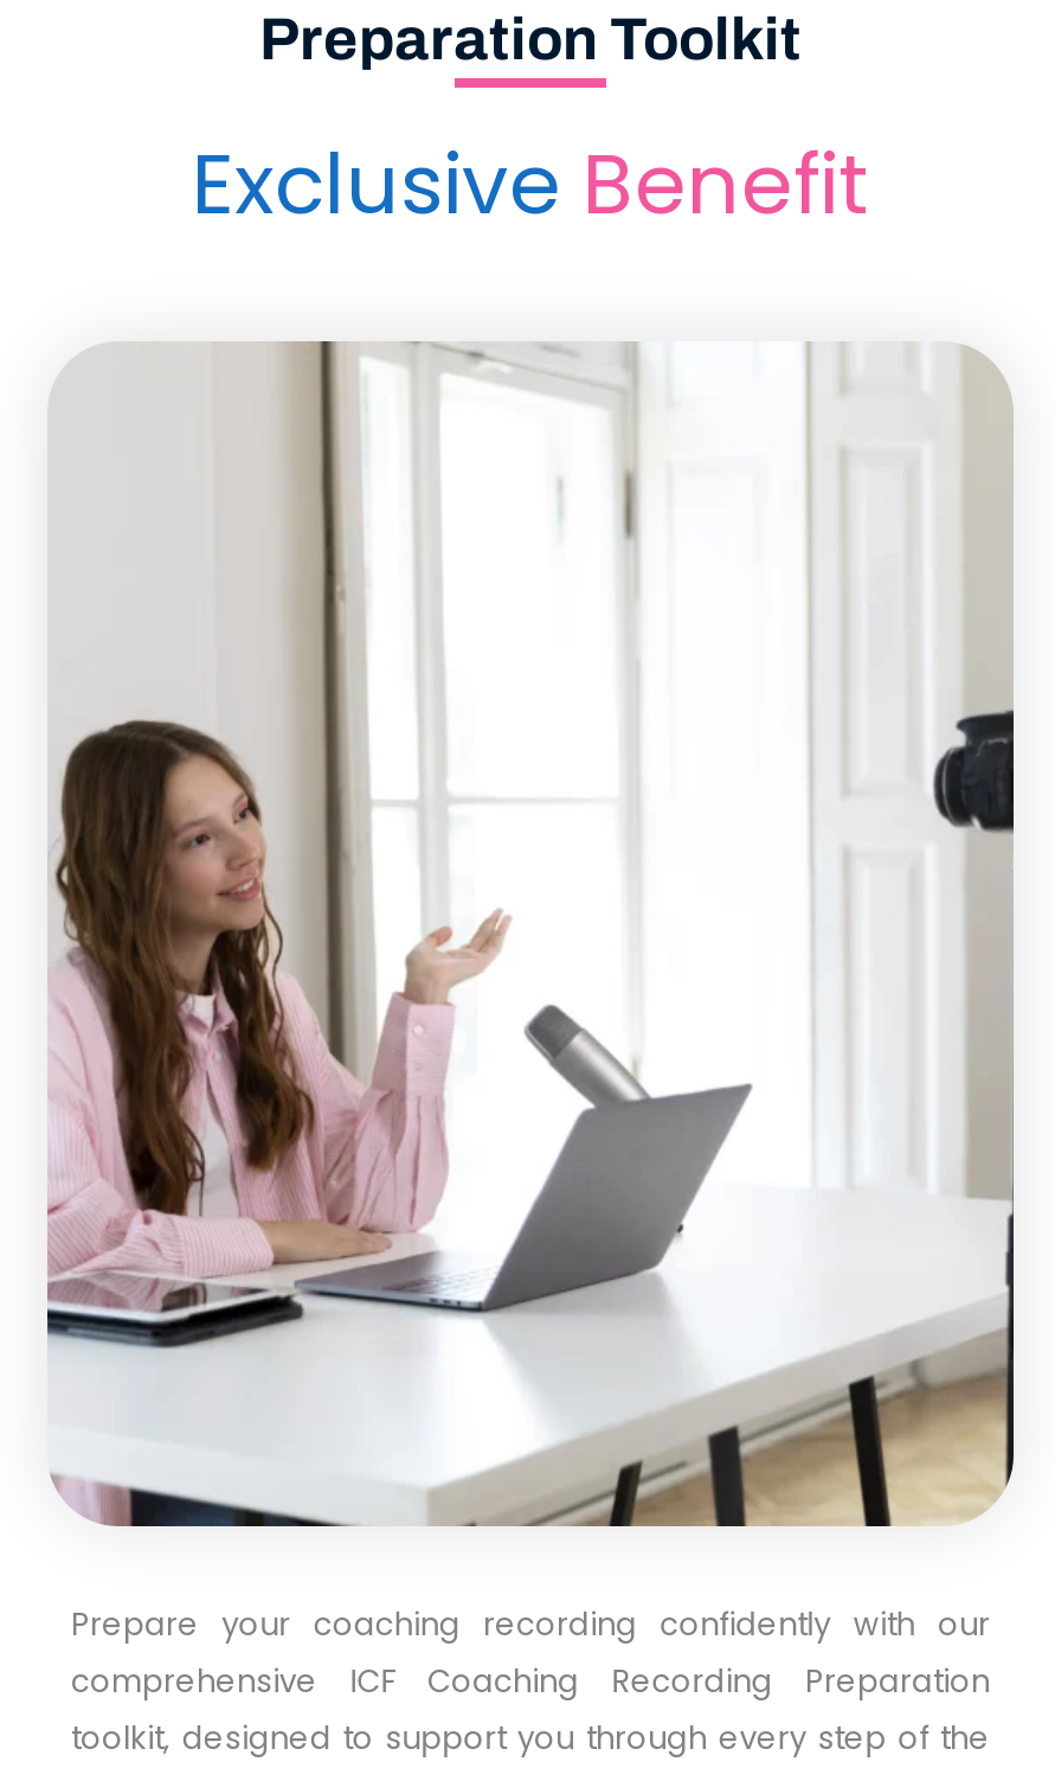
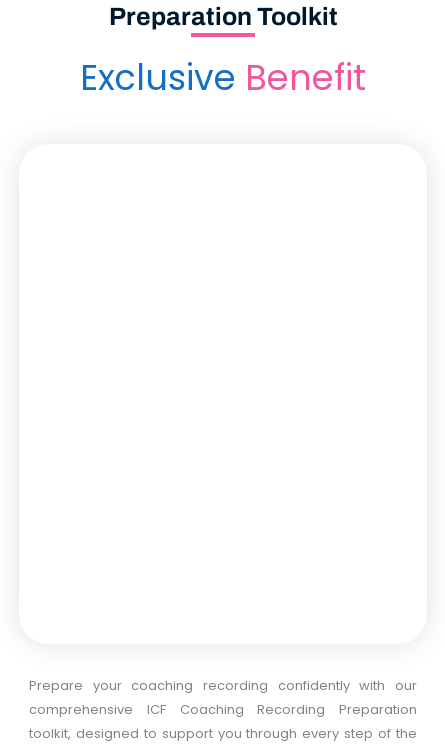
- [image]
